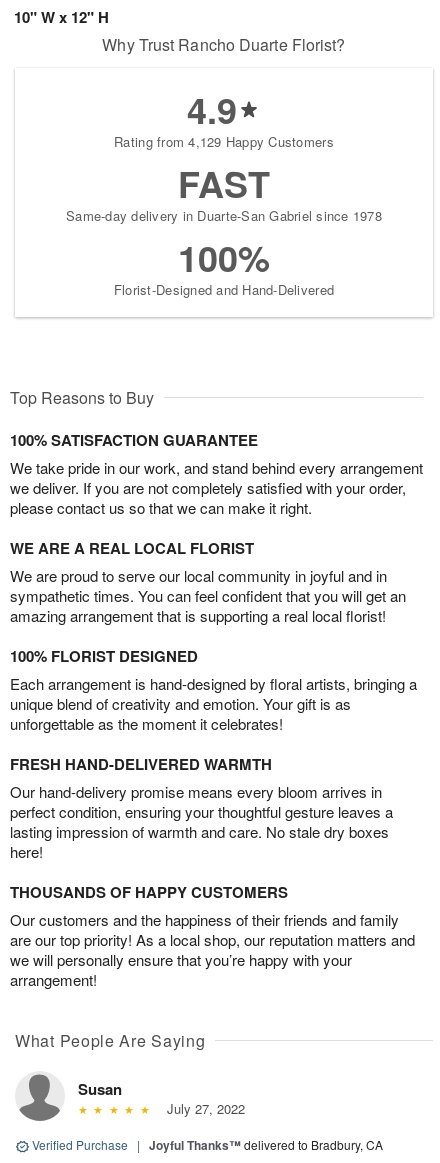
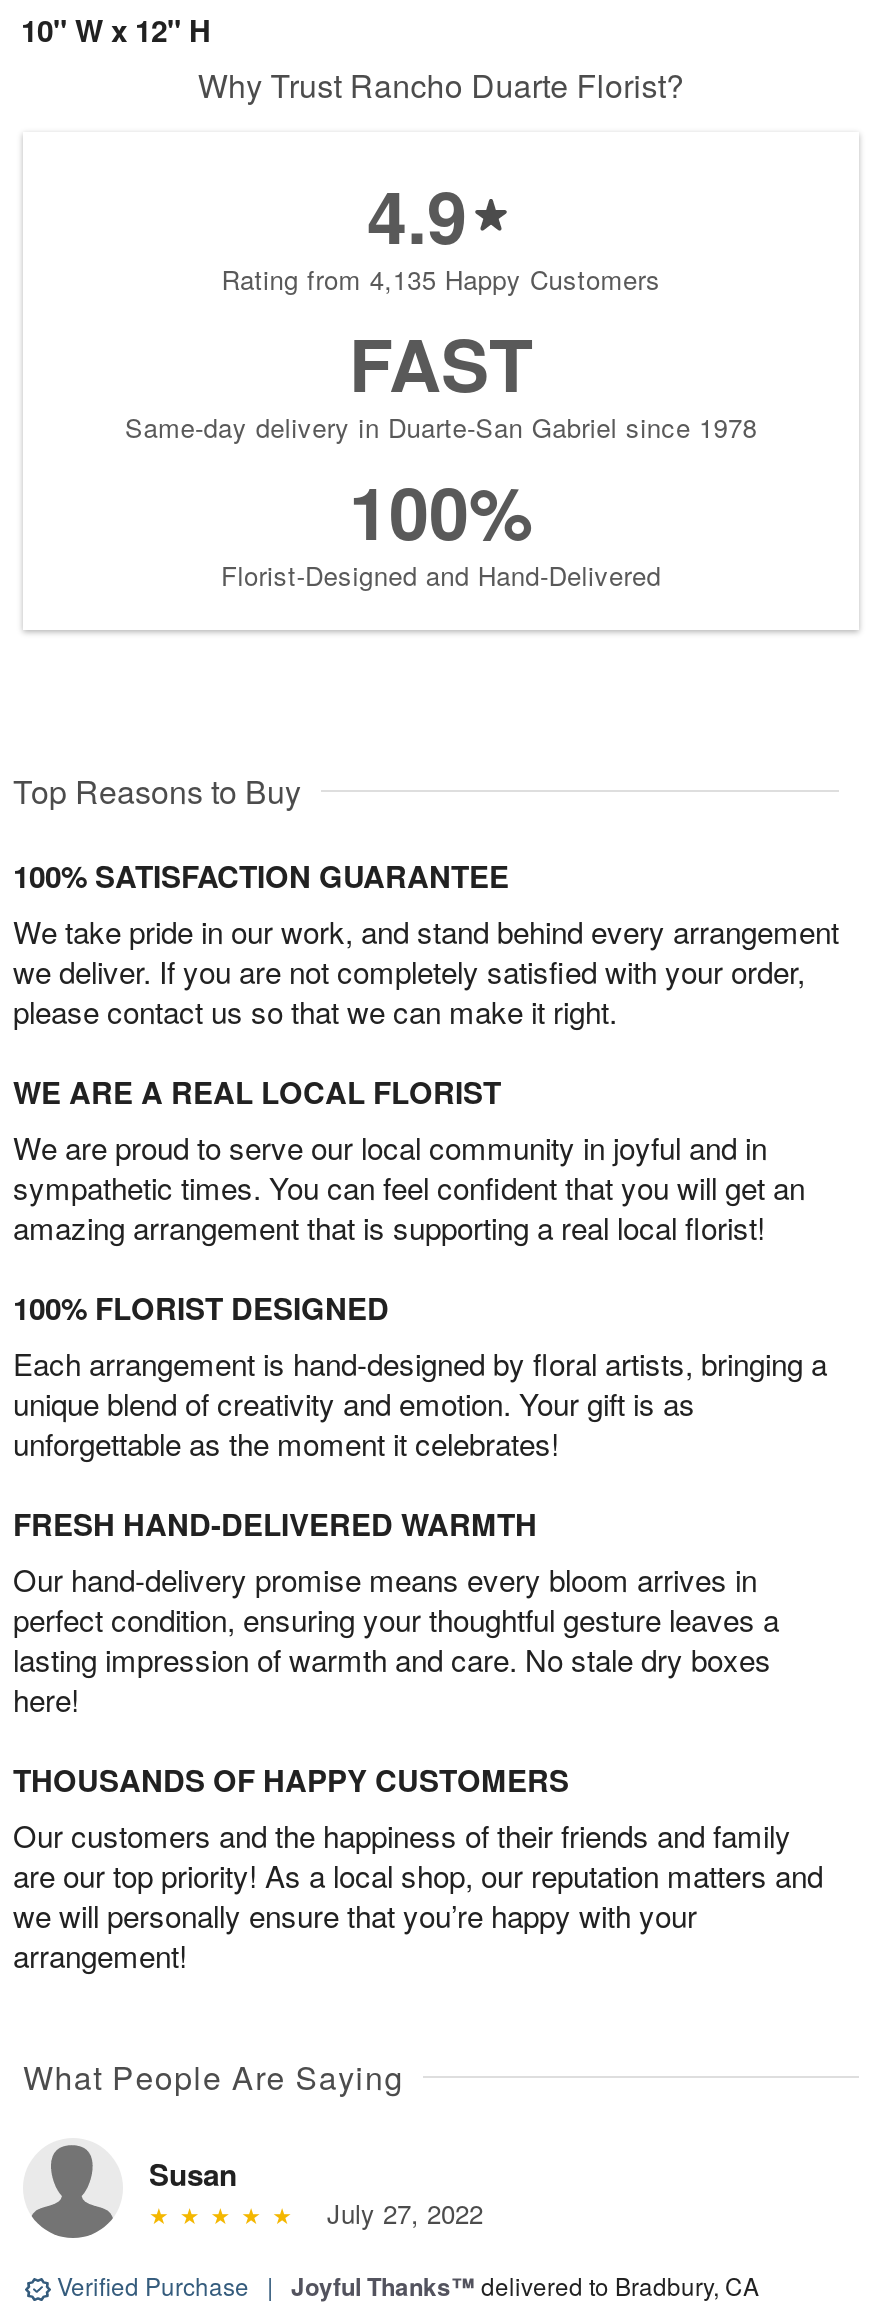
- Rating from 4,129 Happy Customers
+ Rating from 4,135 Happy Customers
